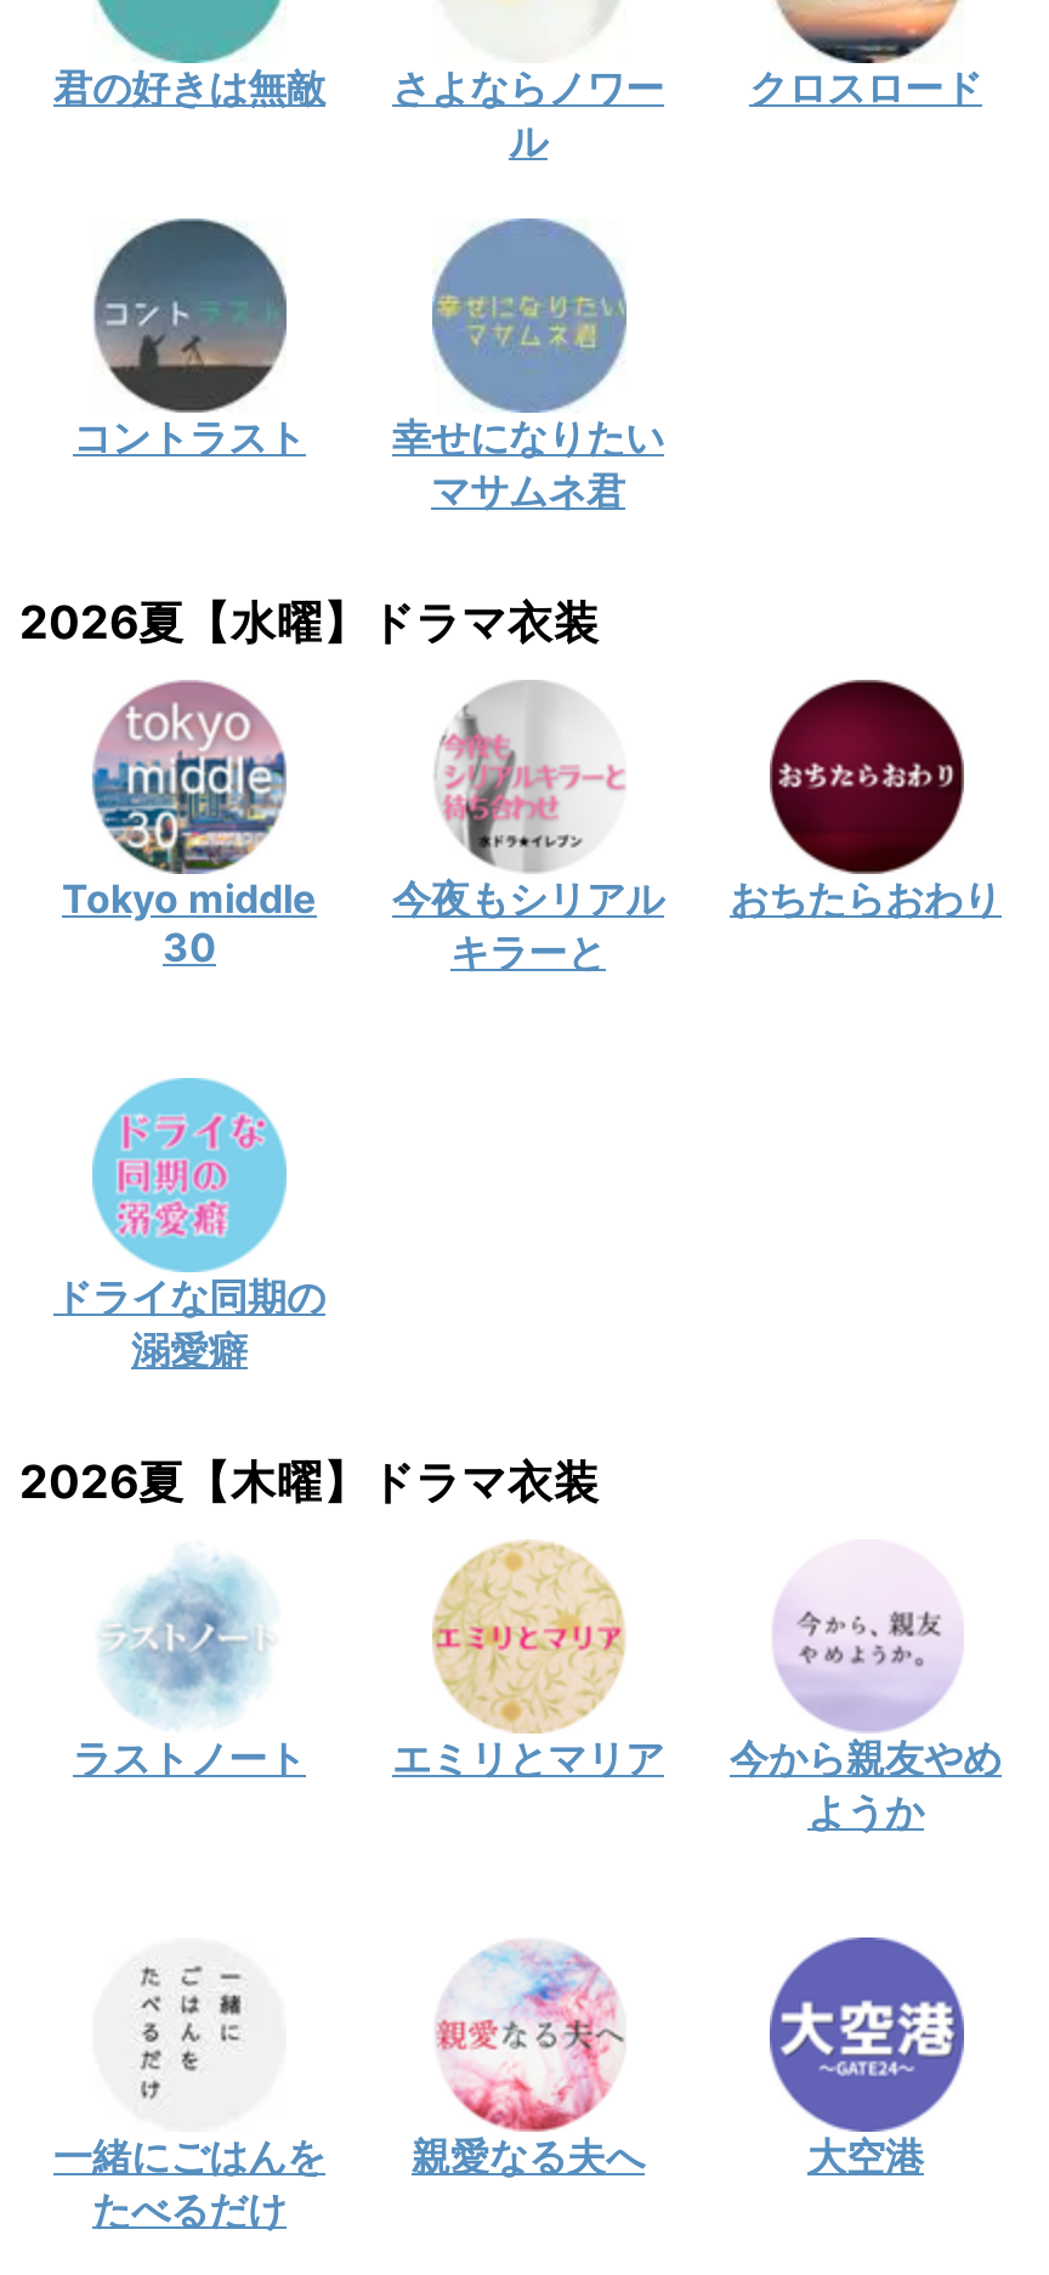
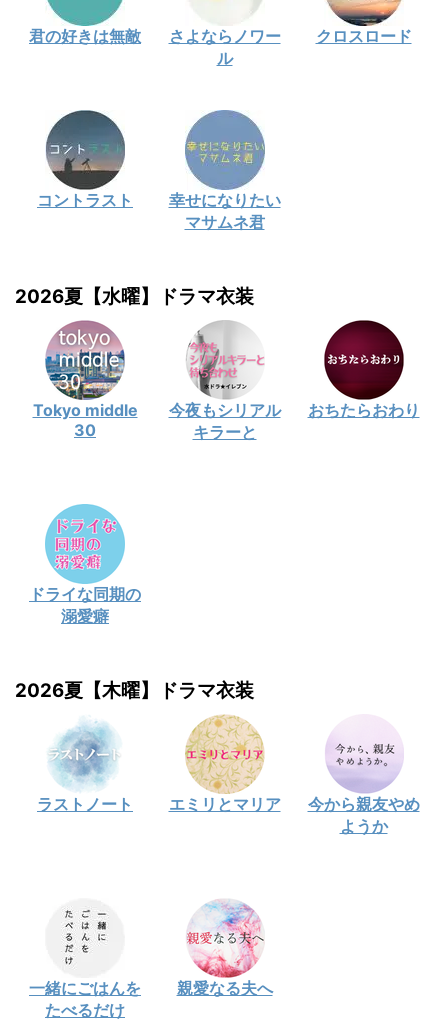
- [image]
- 大空港
